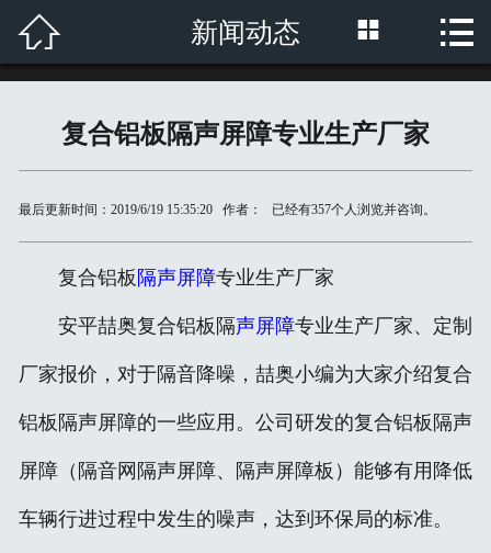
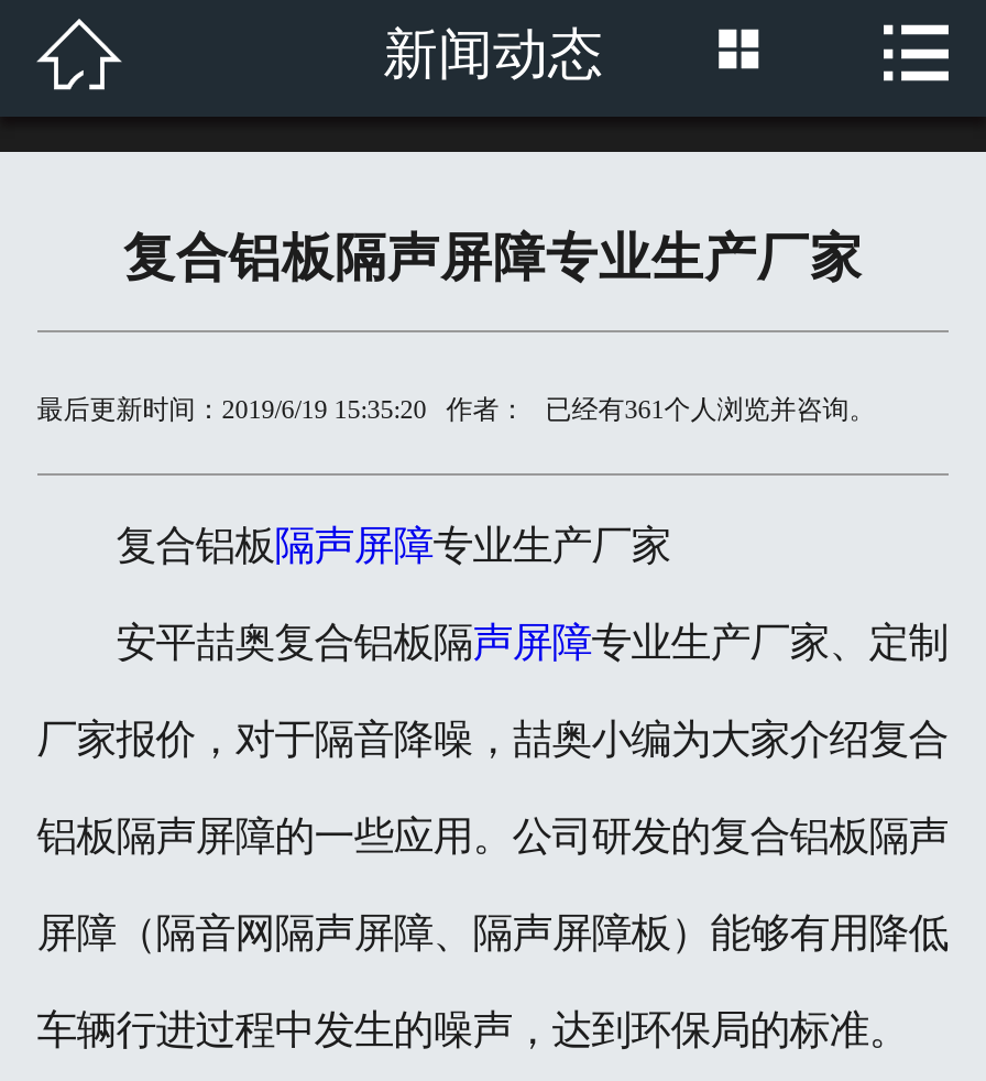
- 最后更新时间：2019/6/19 15:35:20 作者： 已经有357个人浏览并咨询。
+ 最后更新时间：2019/6/19 15:35:20 作者： 已经有361个人浏览并咨询。
